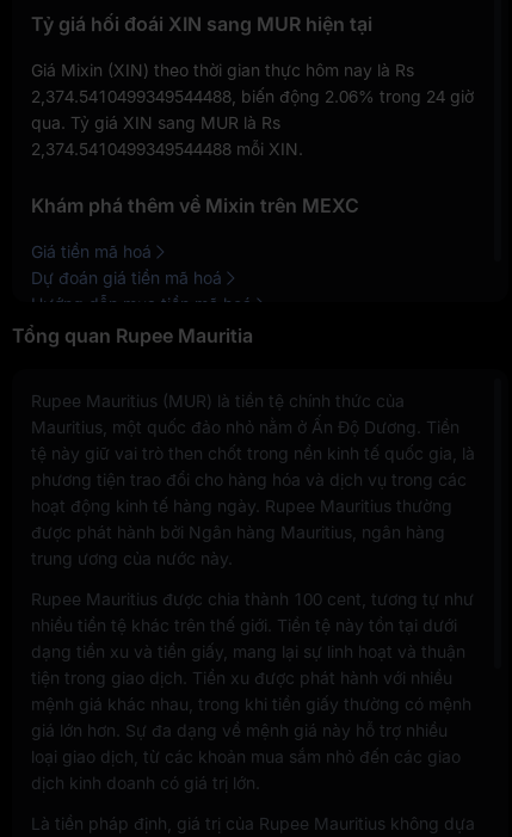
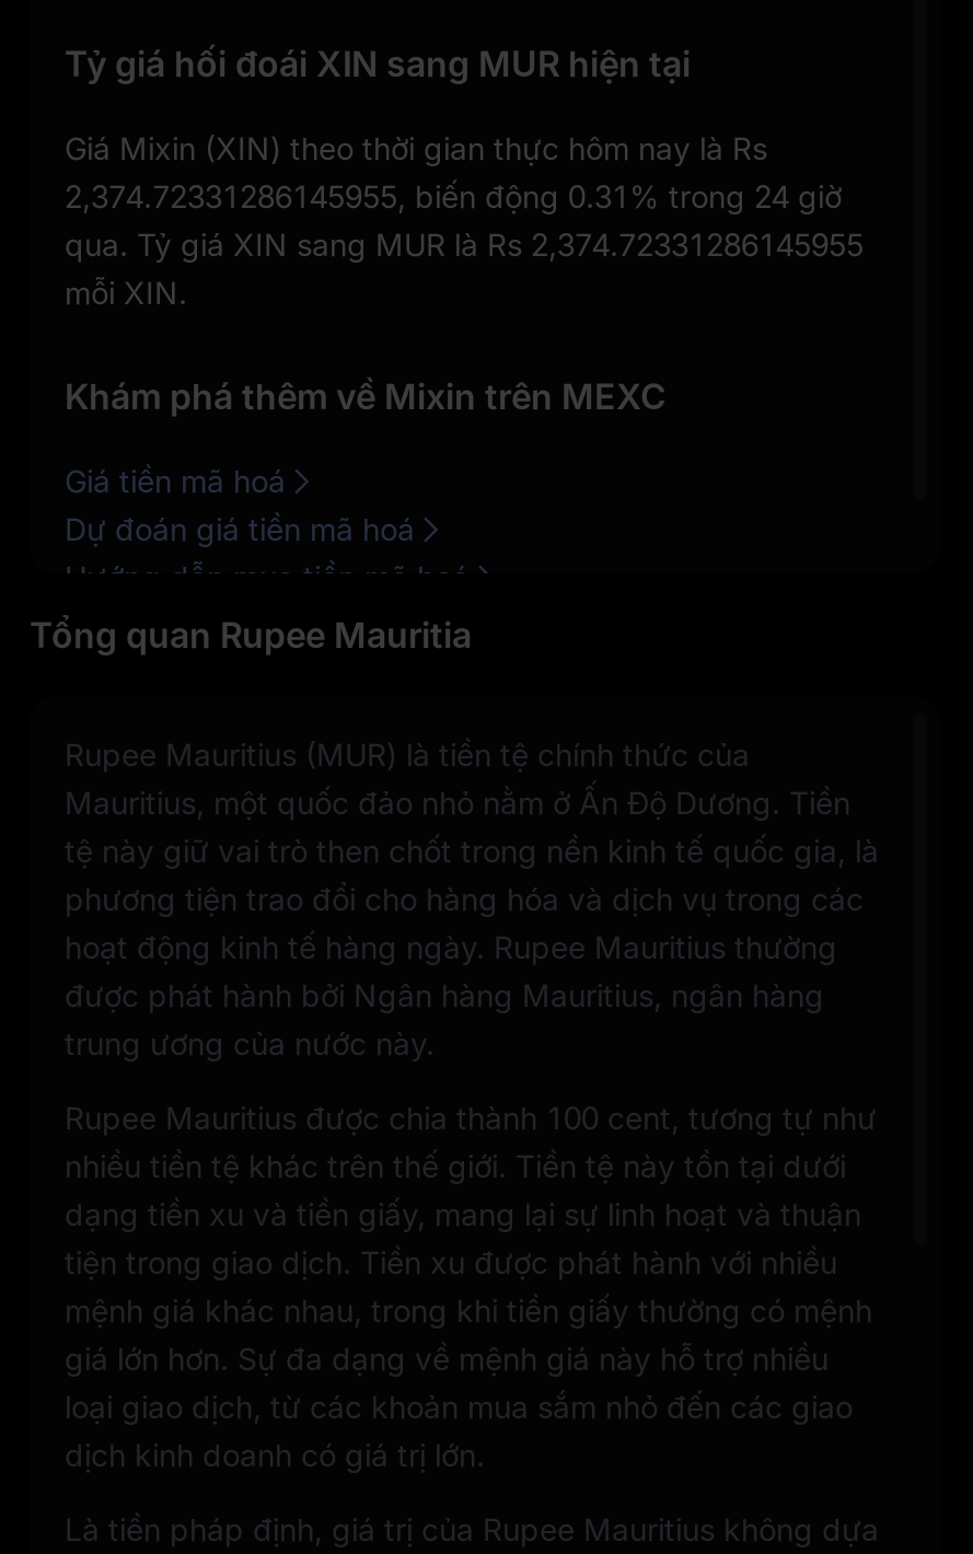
- 2,374.5410499349544488, biến động 2.06% trong 24 giờ
- qua. Tỷ giá XIN sang MUR là Rs
- 2,374.5410499349544488 mỗi XIN.
+ 2,374.72331286145955, biến động 0.31% trong 24 giờ
+ qua. Tỷ giá XIN sang MUR là Rs 2,374.72331286145955
+ mỗi XIN.
